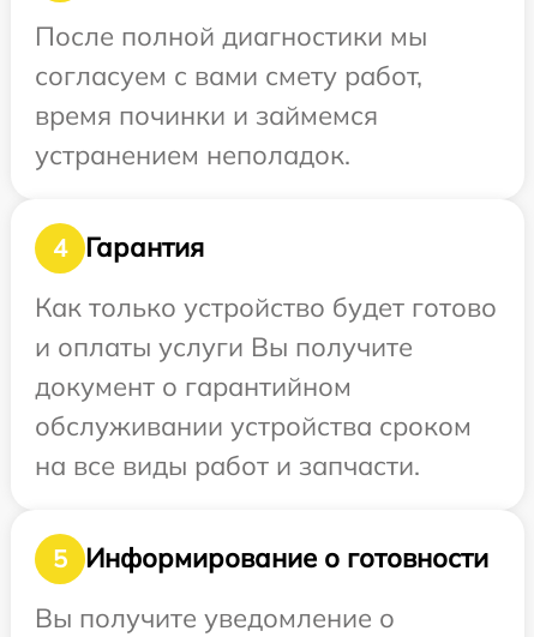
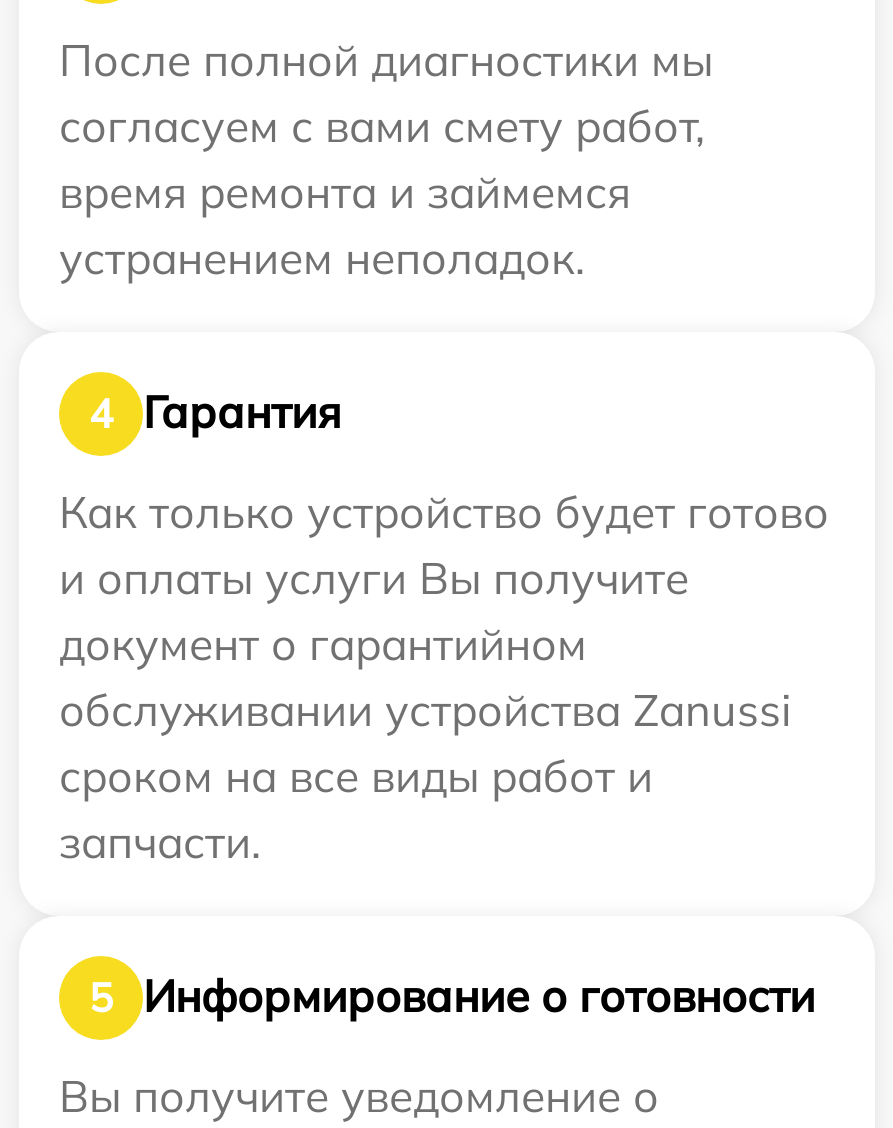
- время починки и займемся
+ время ремонта и займемся

- обслуживании устройства сроком
- на все виды работ и запчасти.
+ обслуживании устройства Zanussi
+ сроком на все виды работ и
+ запчасти.
